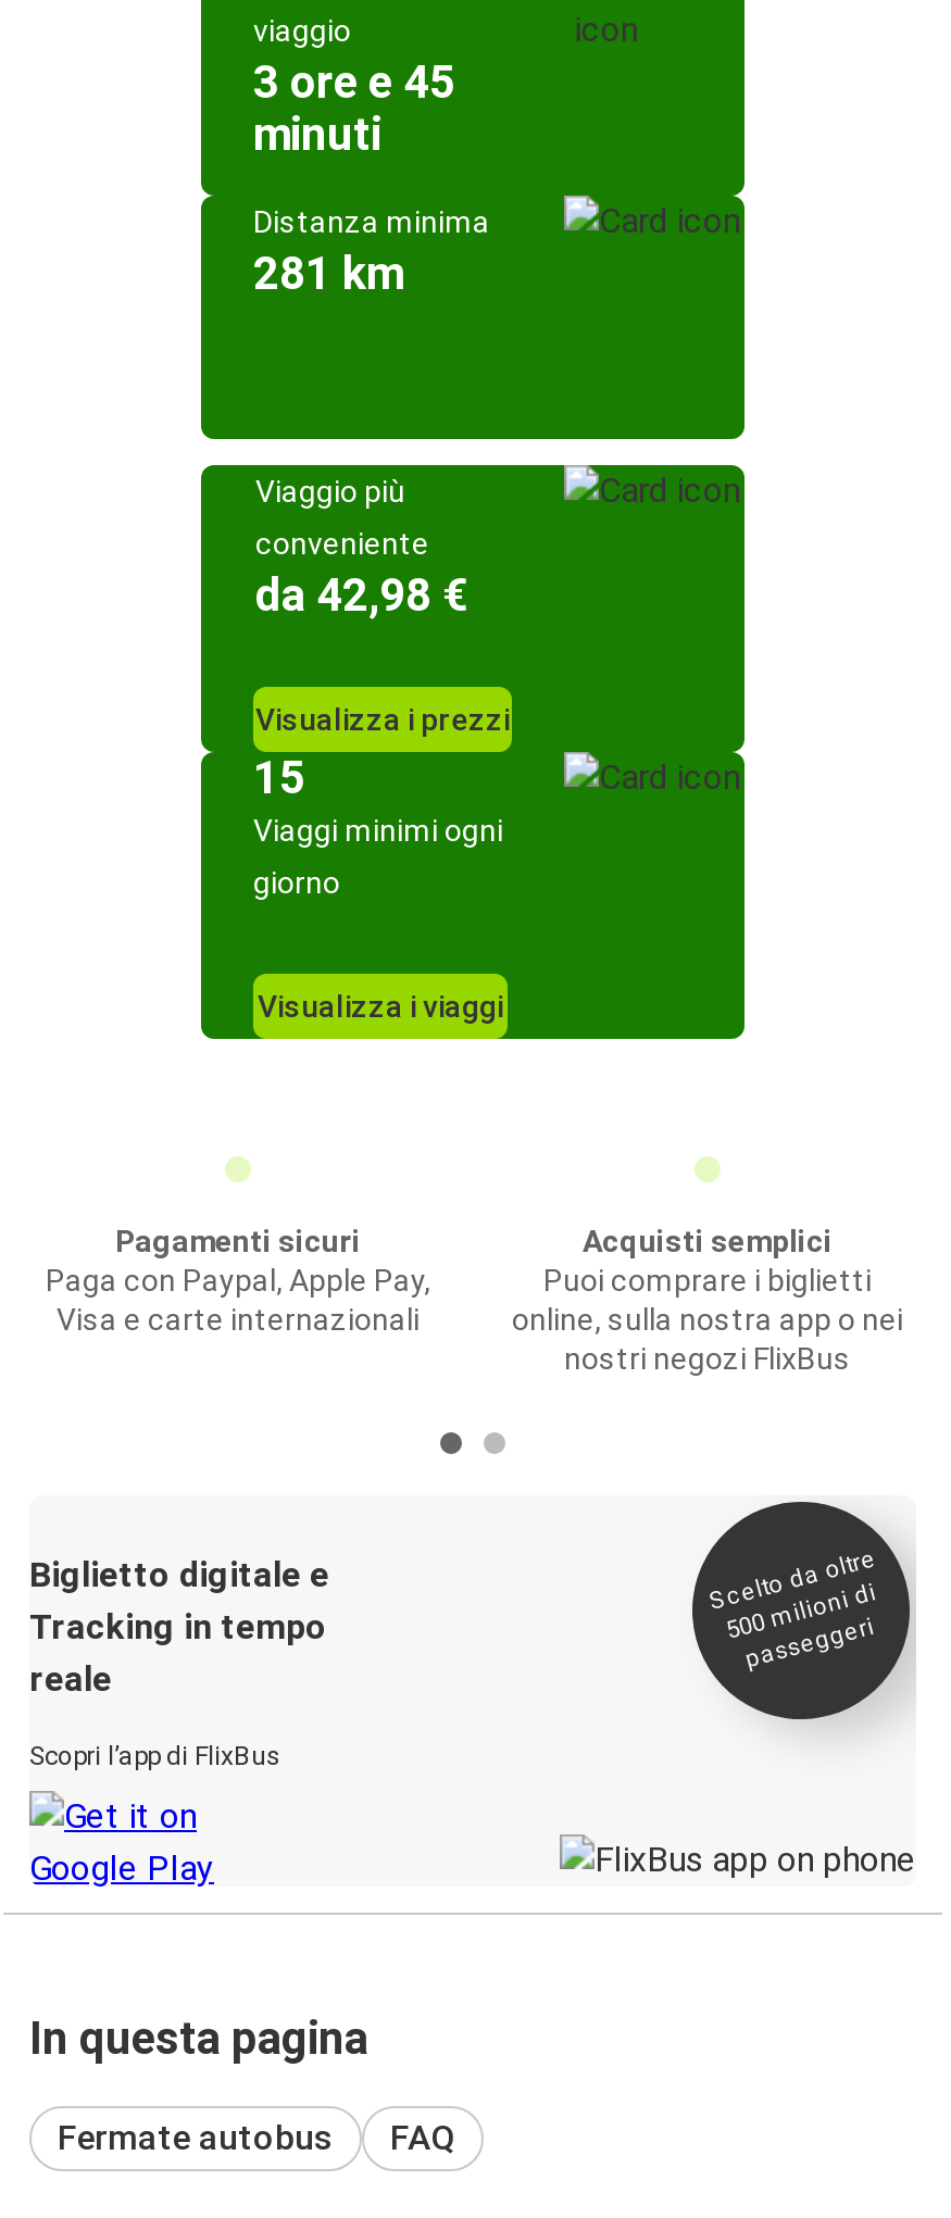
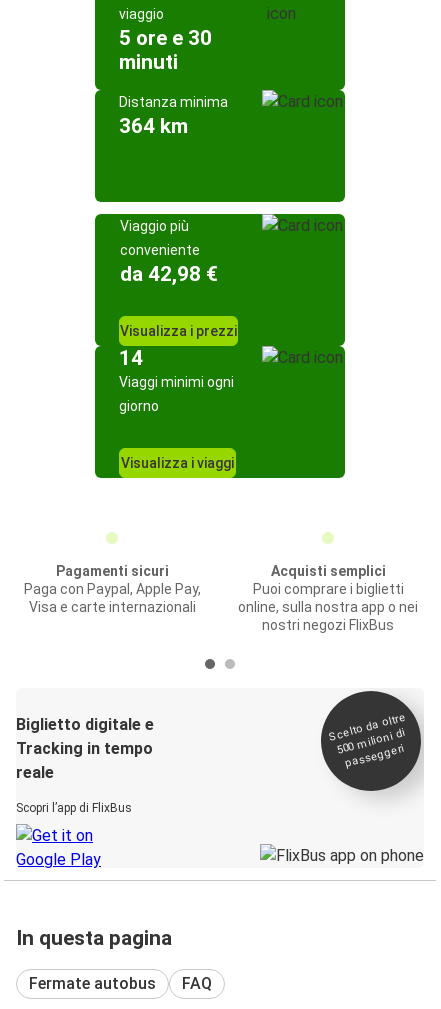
- 3 ore e 45
+ 5 ore e 30

- 281 km
+ 364 km

- 15
+ 14
